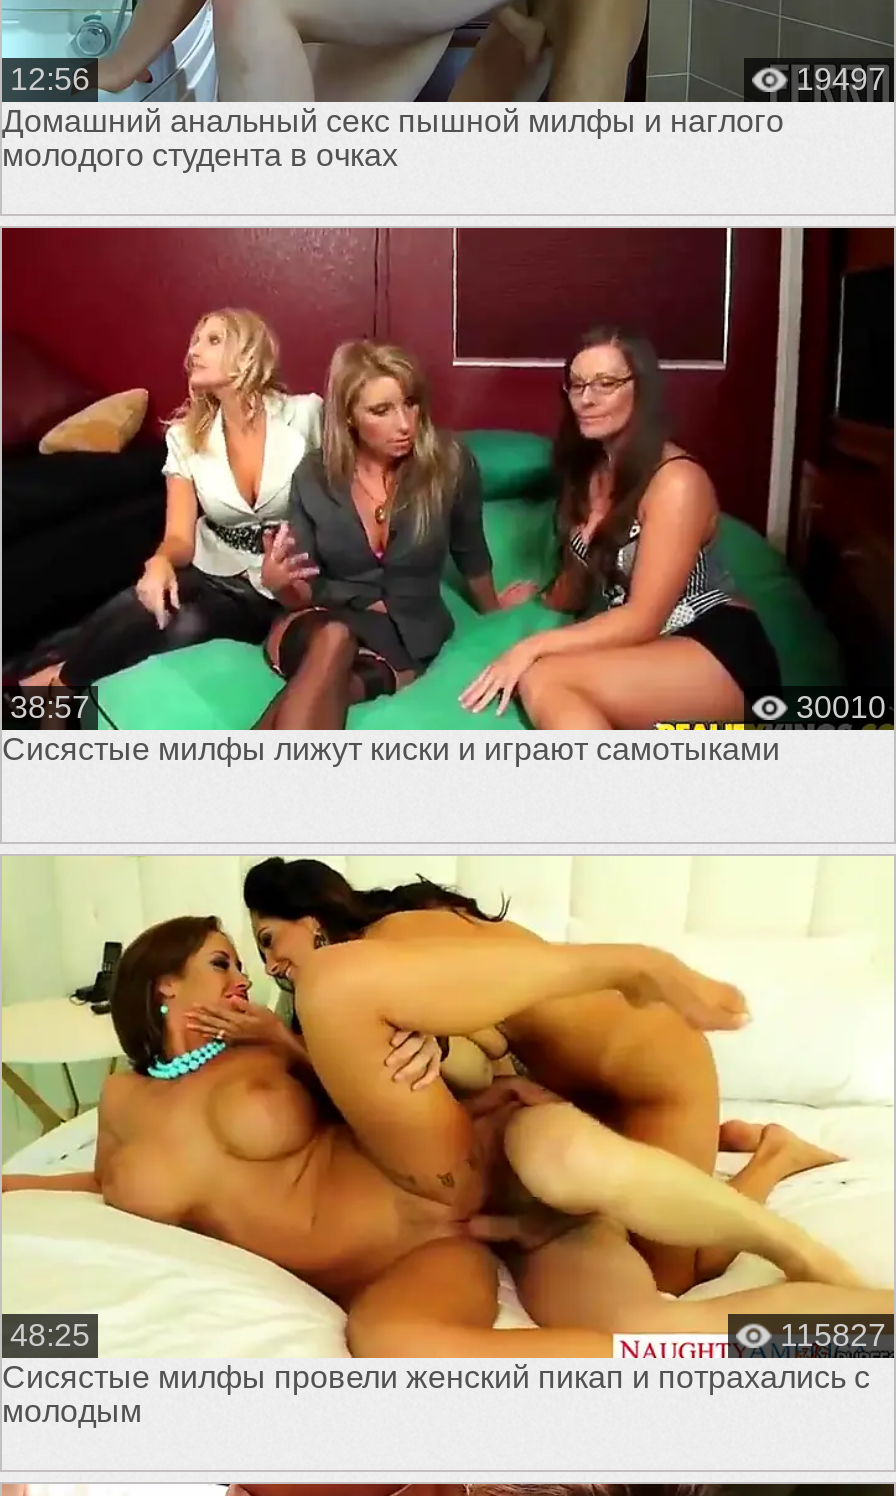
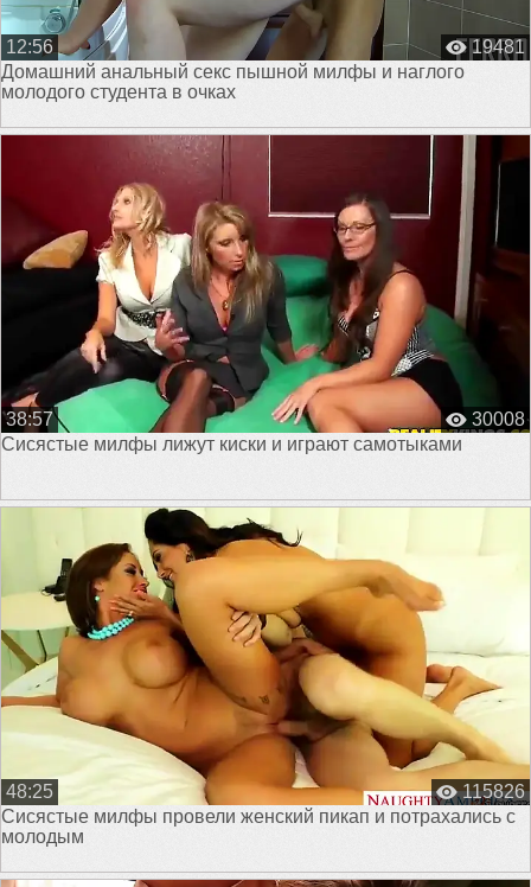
- 19497
+ 19481

- 30010
+ 30008

- 115827
+ 115826
